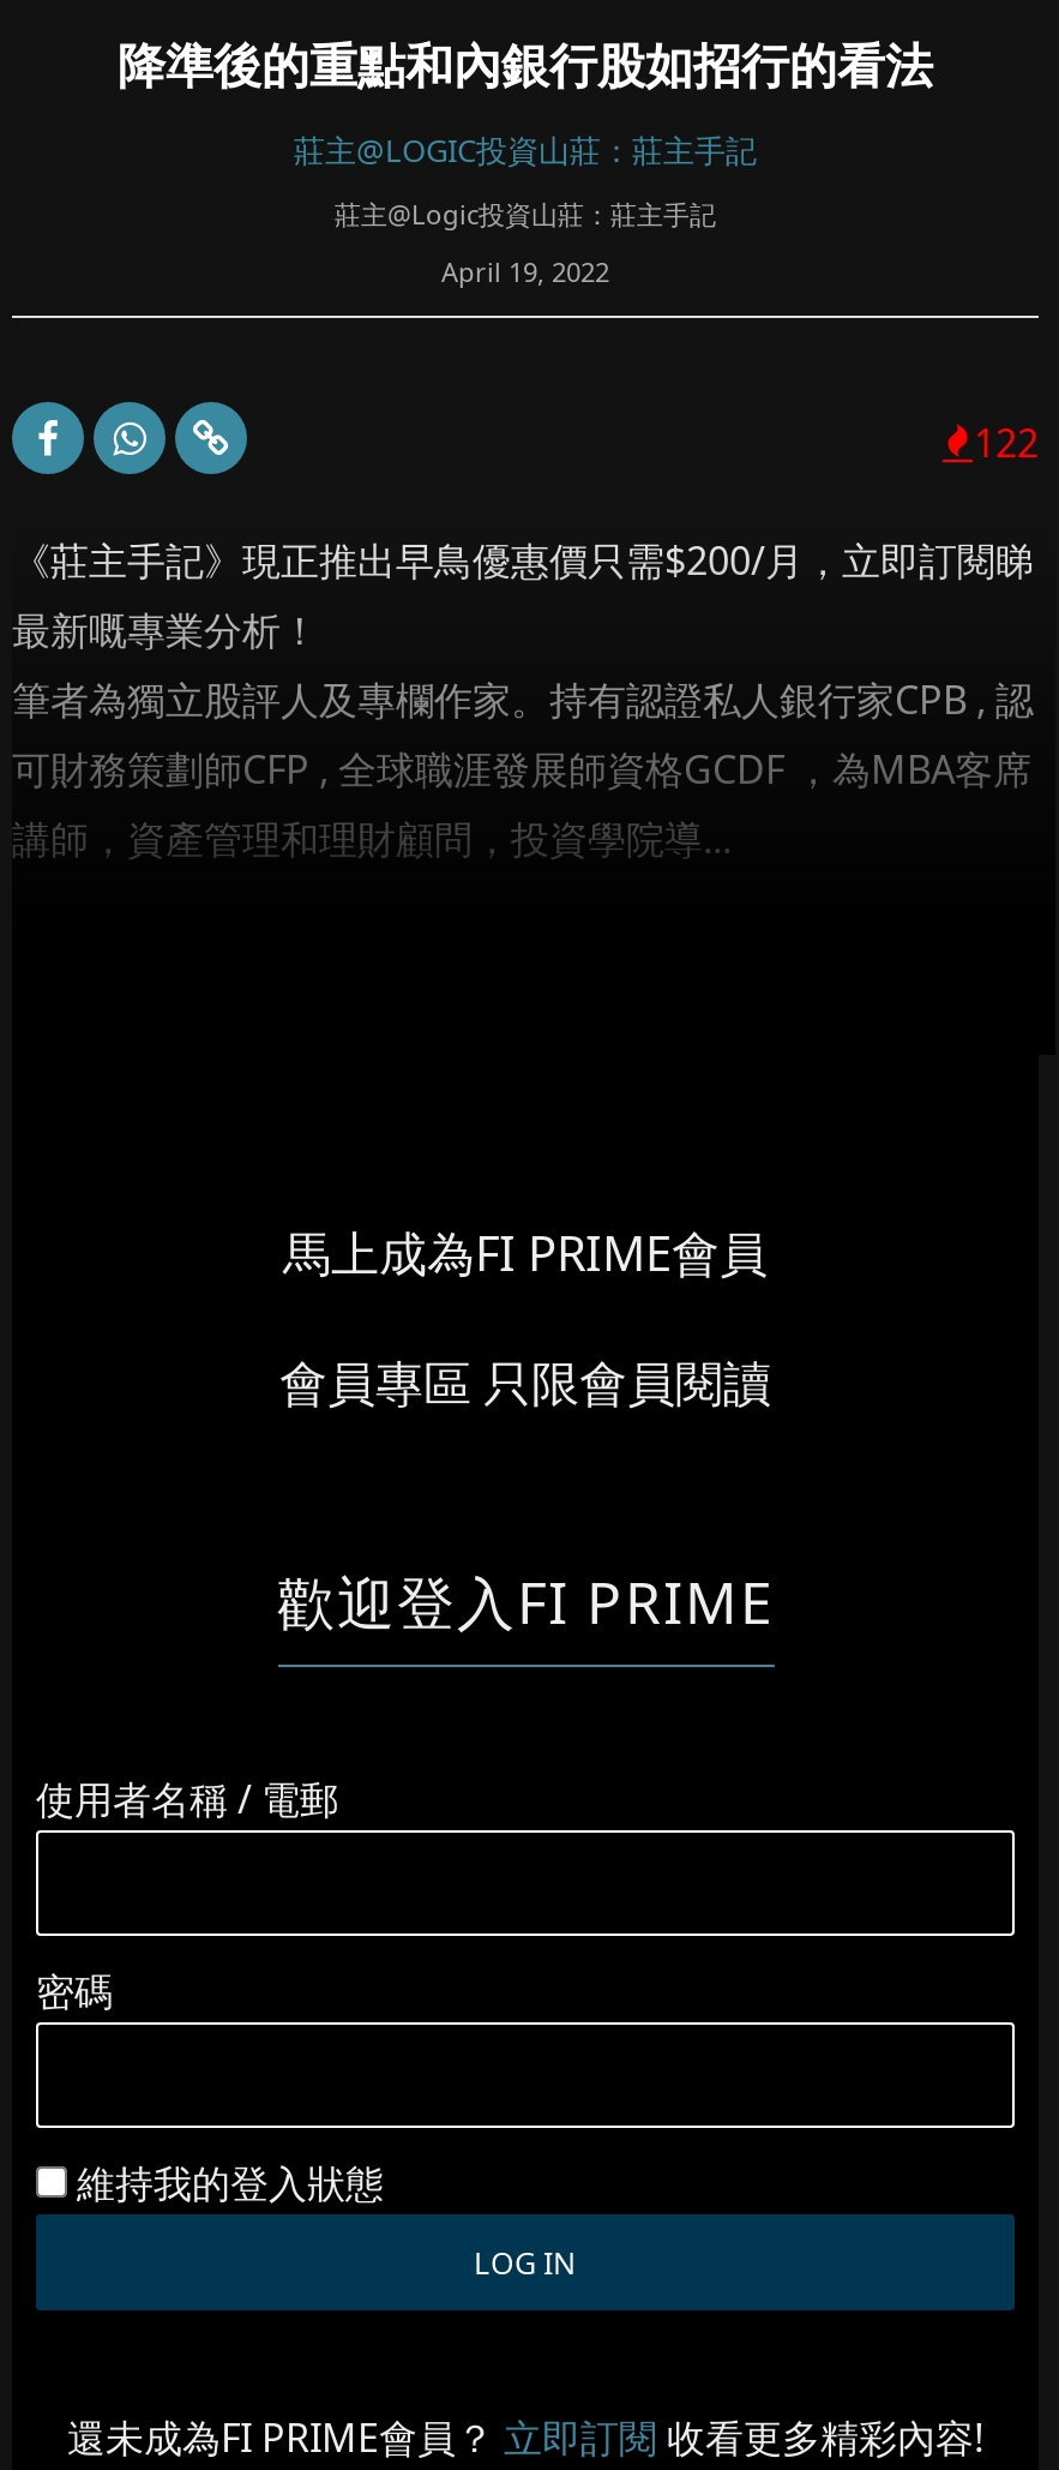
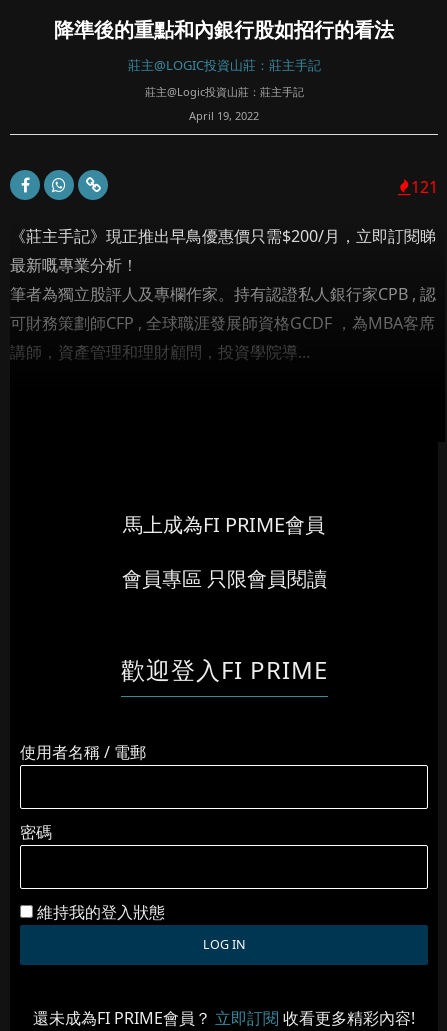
- 122
+ 121
